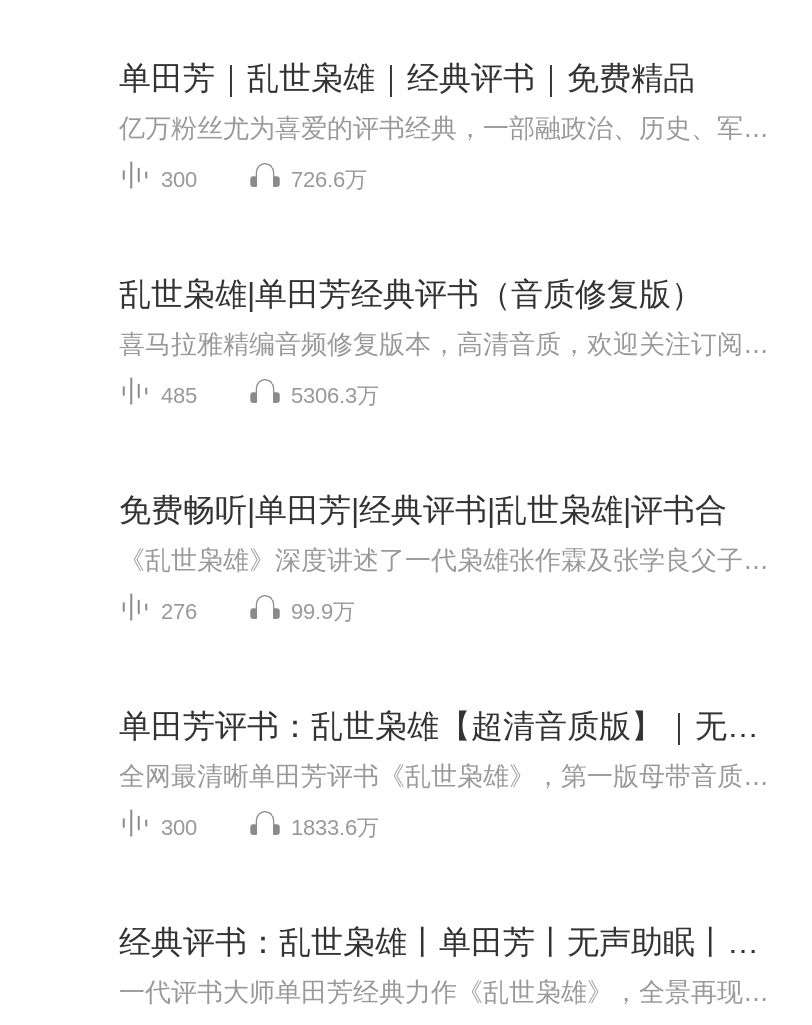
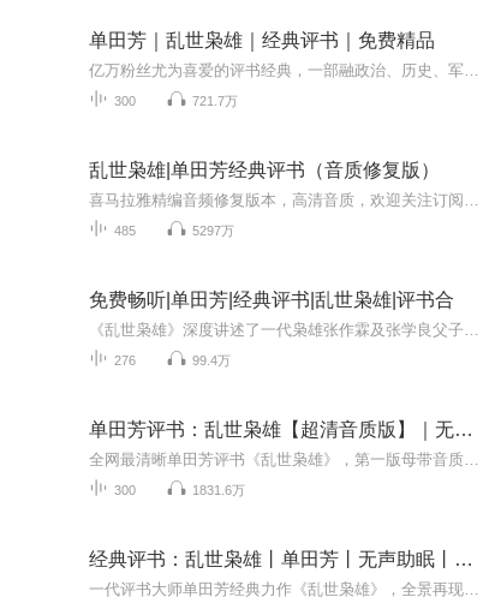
- 726.6万
+ 721.7万

- 5306.3万
+ 5297万

- 99.9万
+ 99.4万

- 1833.6万
+ 1831.6万
